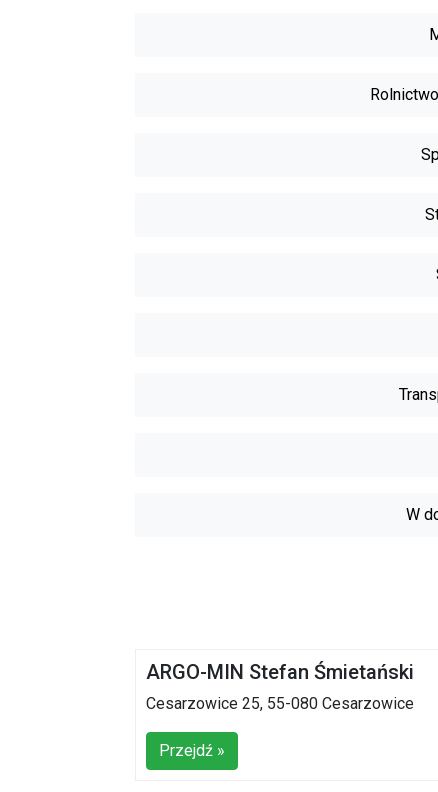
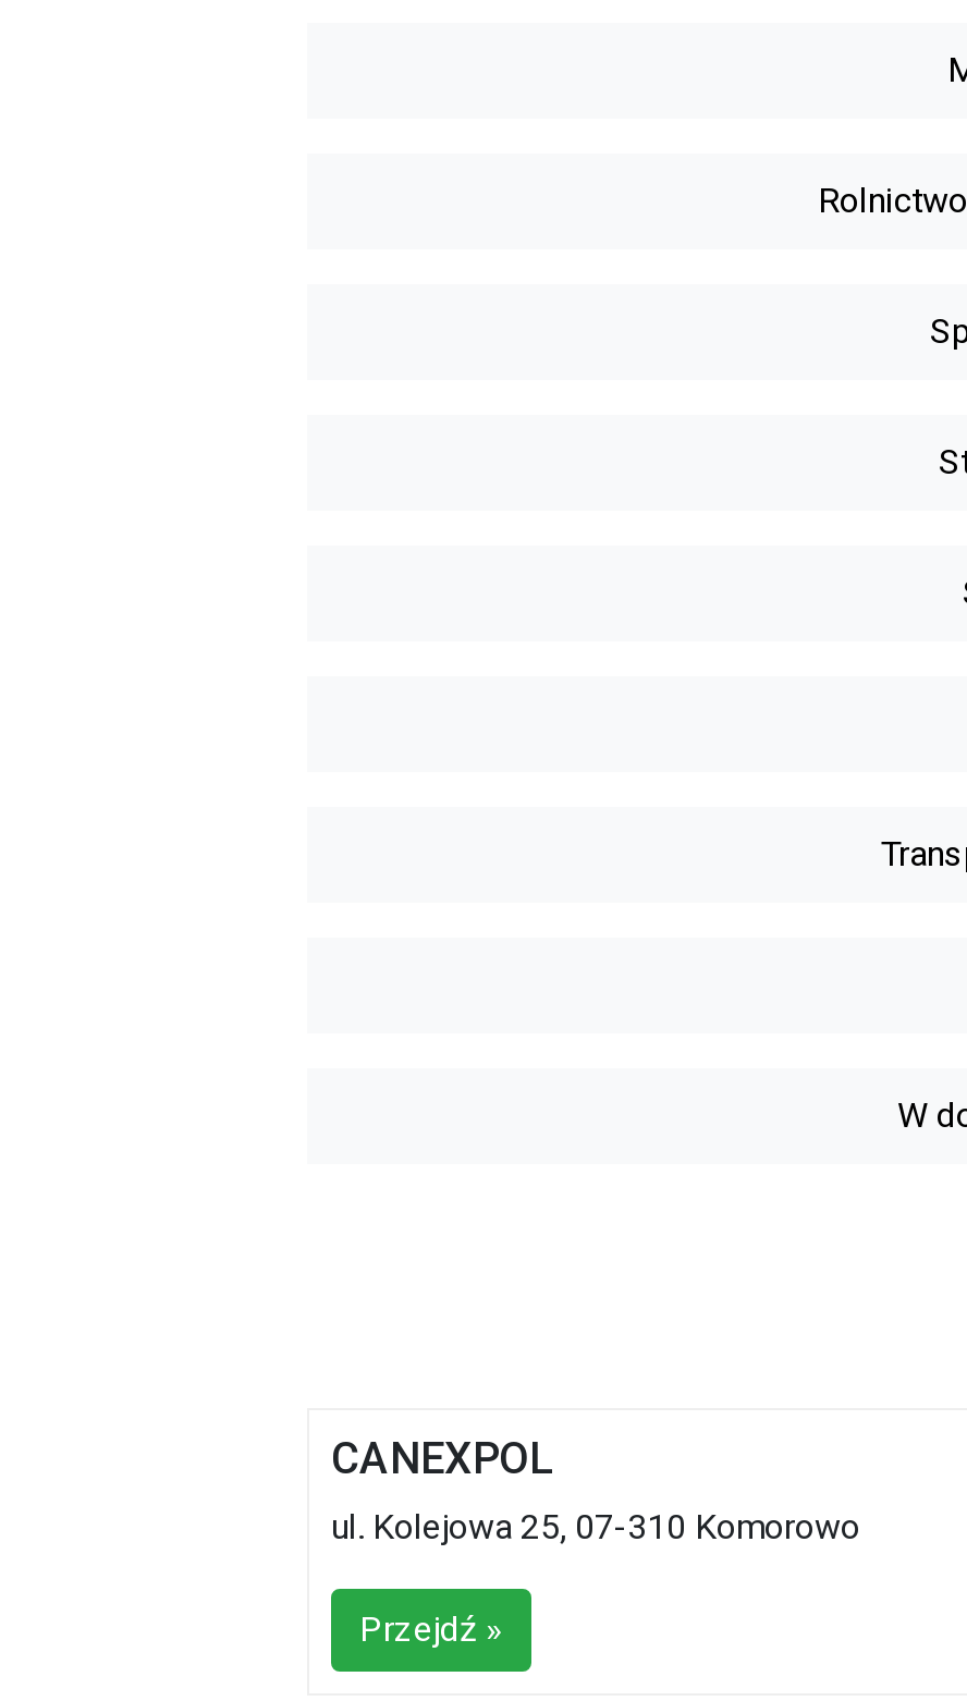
- ARGO-MIN Stefan Śmietański
- Cesarzowice 25, 55-080 Cesarzowice
+ CANEXPOL
+ ul. Kolejowa 25, 07-310 Komorowo
